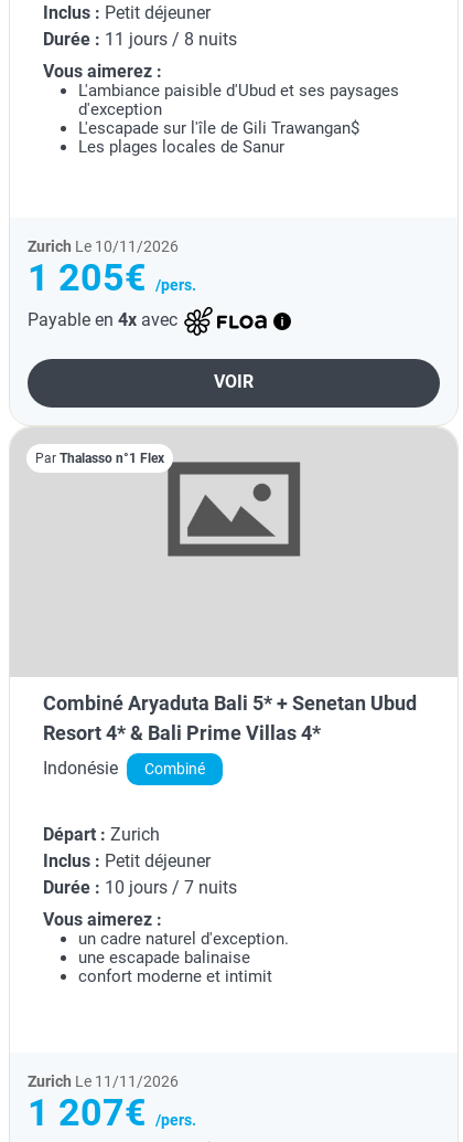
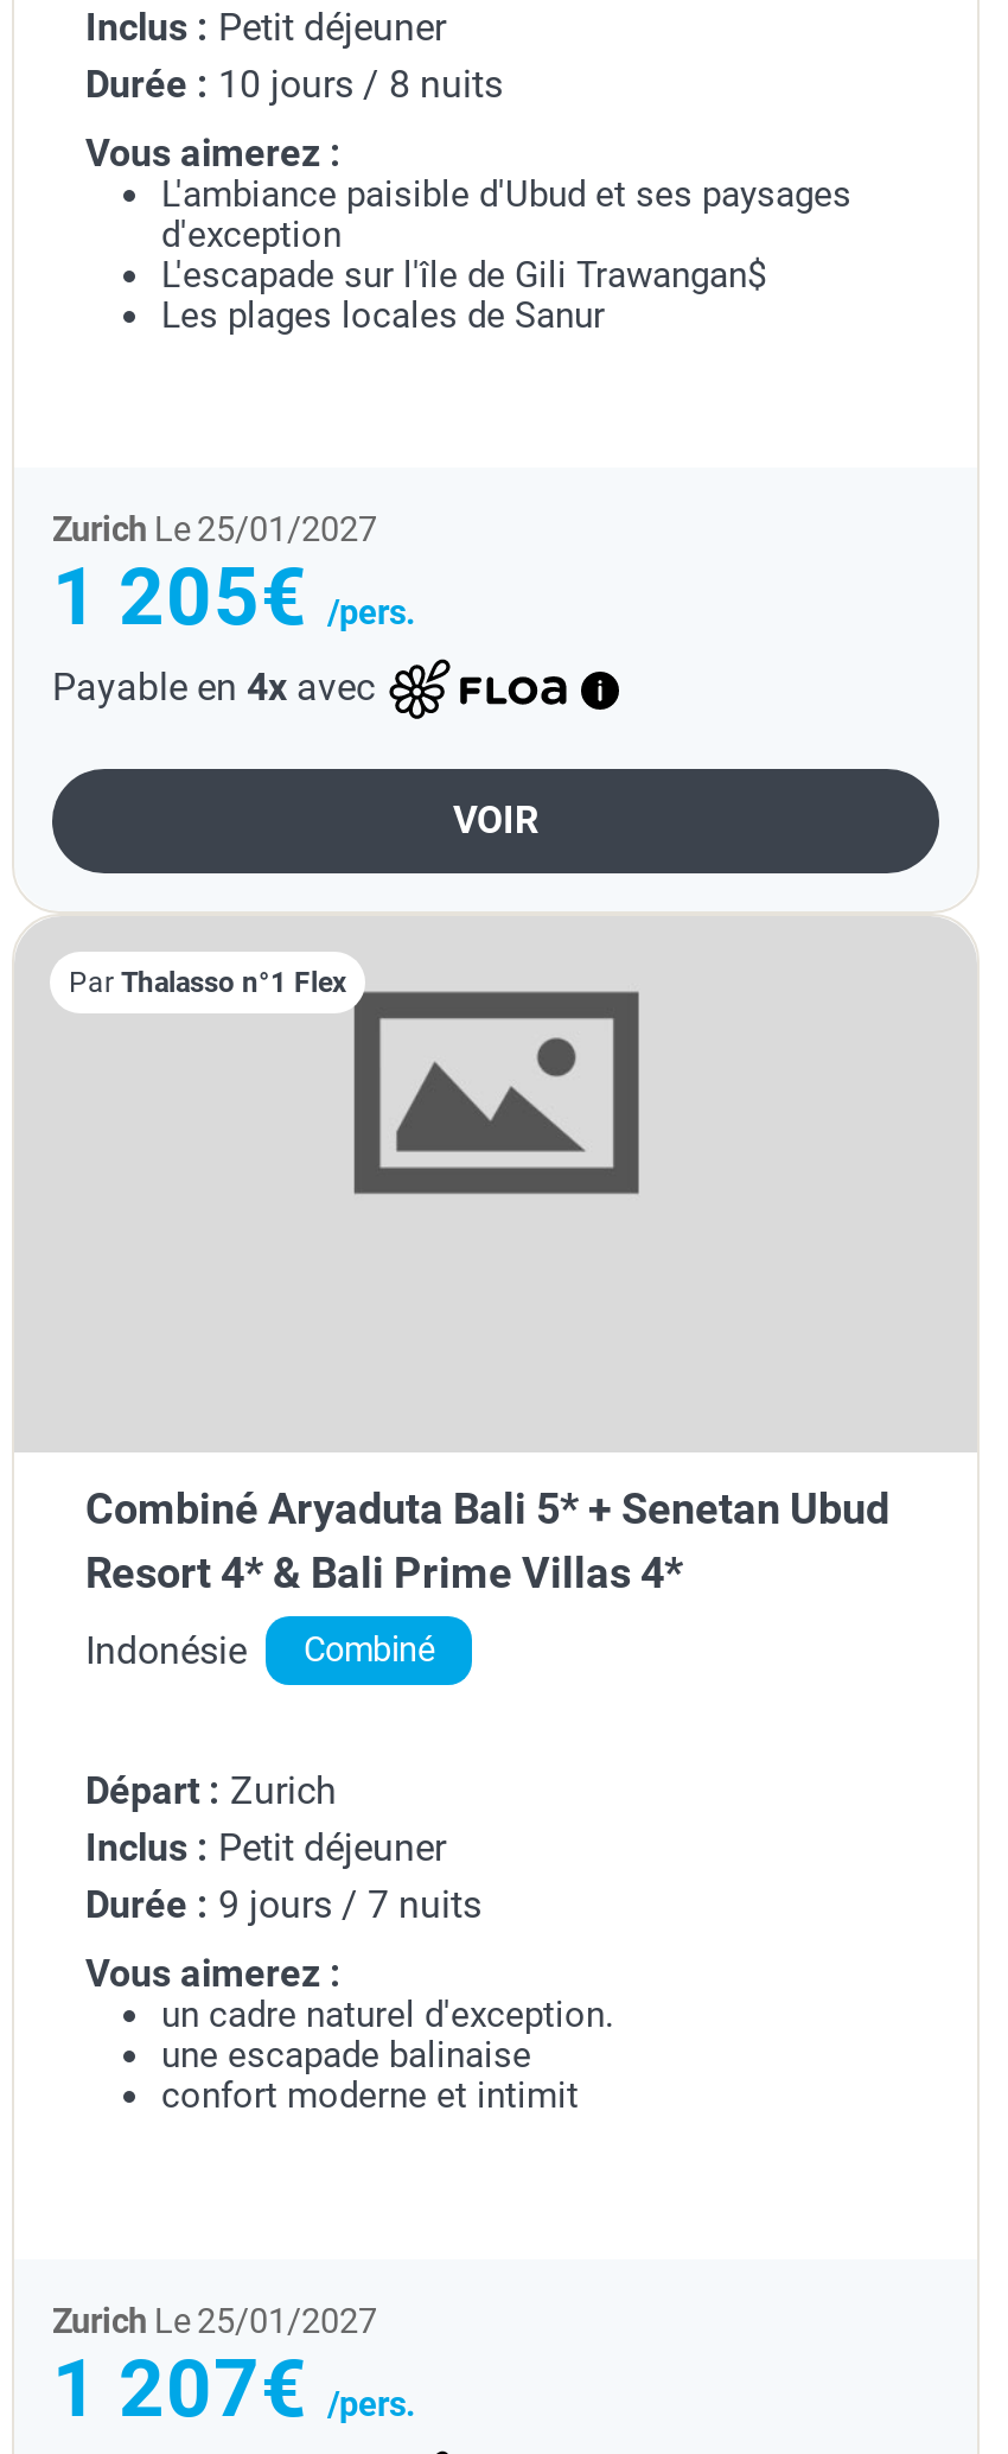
- Durée : 11 jours / 8 nuits
+ Durée : 10 jours / 8 nuits

- Zurich Le 10/11/2026
+ Zurich Le 25/01/2027

- Durée : 10 jours / 7 nuits
+ Durée : 9 jours / 7 nuits

- Zurich Le 11/11/2026
+ Zurich Le 25/01/2027
